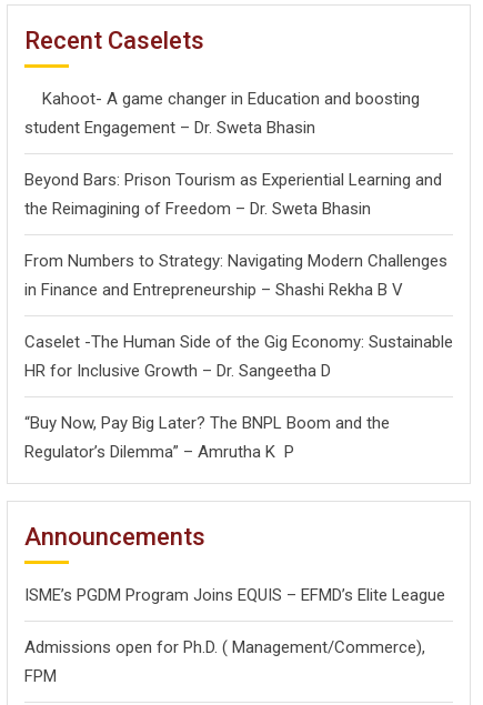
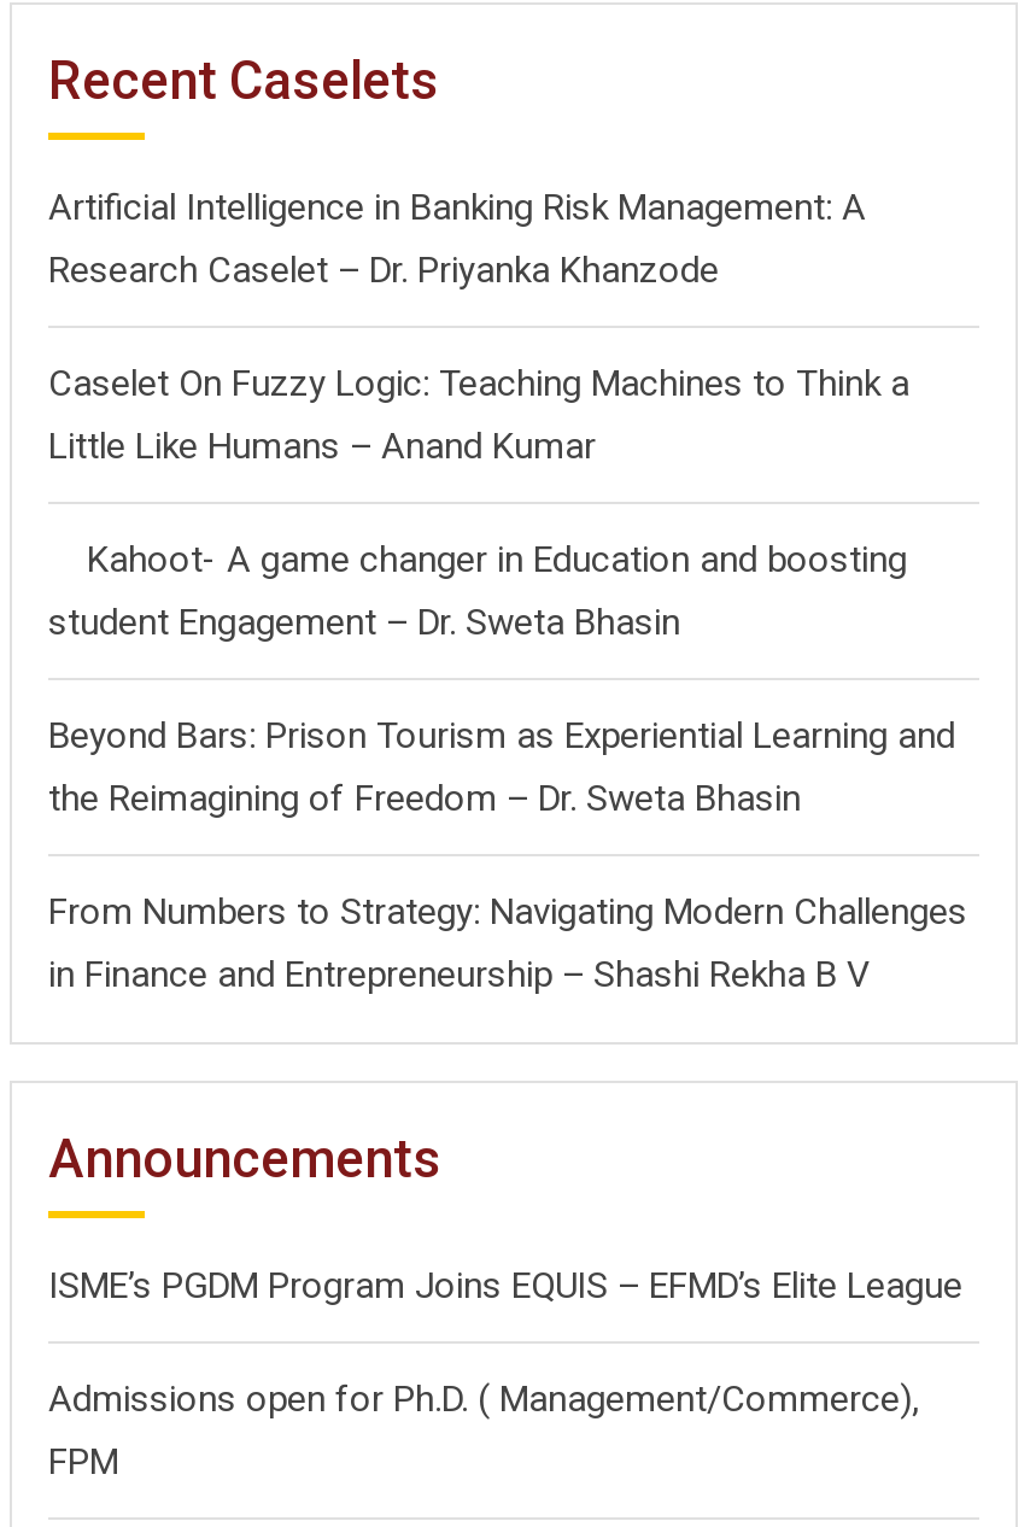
+ Artificial Intelligence in Banking Risk Management: A
+ Research Caselet – Dr. Priyanka Khanzode
+ Caselet On Fuzzy Logic: Teaching Machines to Think a
+ Little Like Humans – Anand Kumar

moved down: Kahoot- A game changer in Education and boosting | student Engagement – Dr. Sweta Bhasin | Beyond Bars: Prison Tourism as Experiential Learning and | the Reimagining of Freedom – Dr. Sweta Bhasin | From Numbers to Strategy: Navigating Modern Challenges | in Finance and Entrepreneurship – Shashi Rekha B V

- Caselet -The Human Side of the Gig Economy: Sustainable
- HR for Inclusive Growth – Dr. Sangeetha D
- “Buy Now, Pay Big Later? The BNPL Boom and the
- Regulator’s Dilemma” – Amrutha K P
